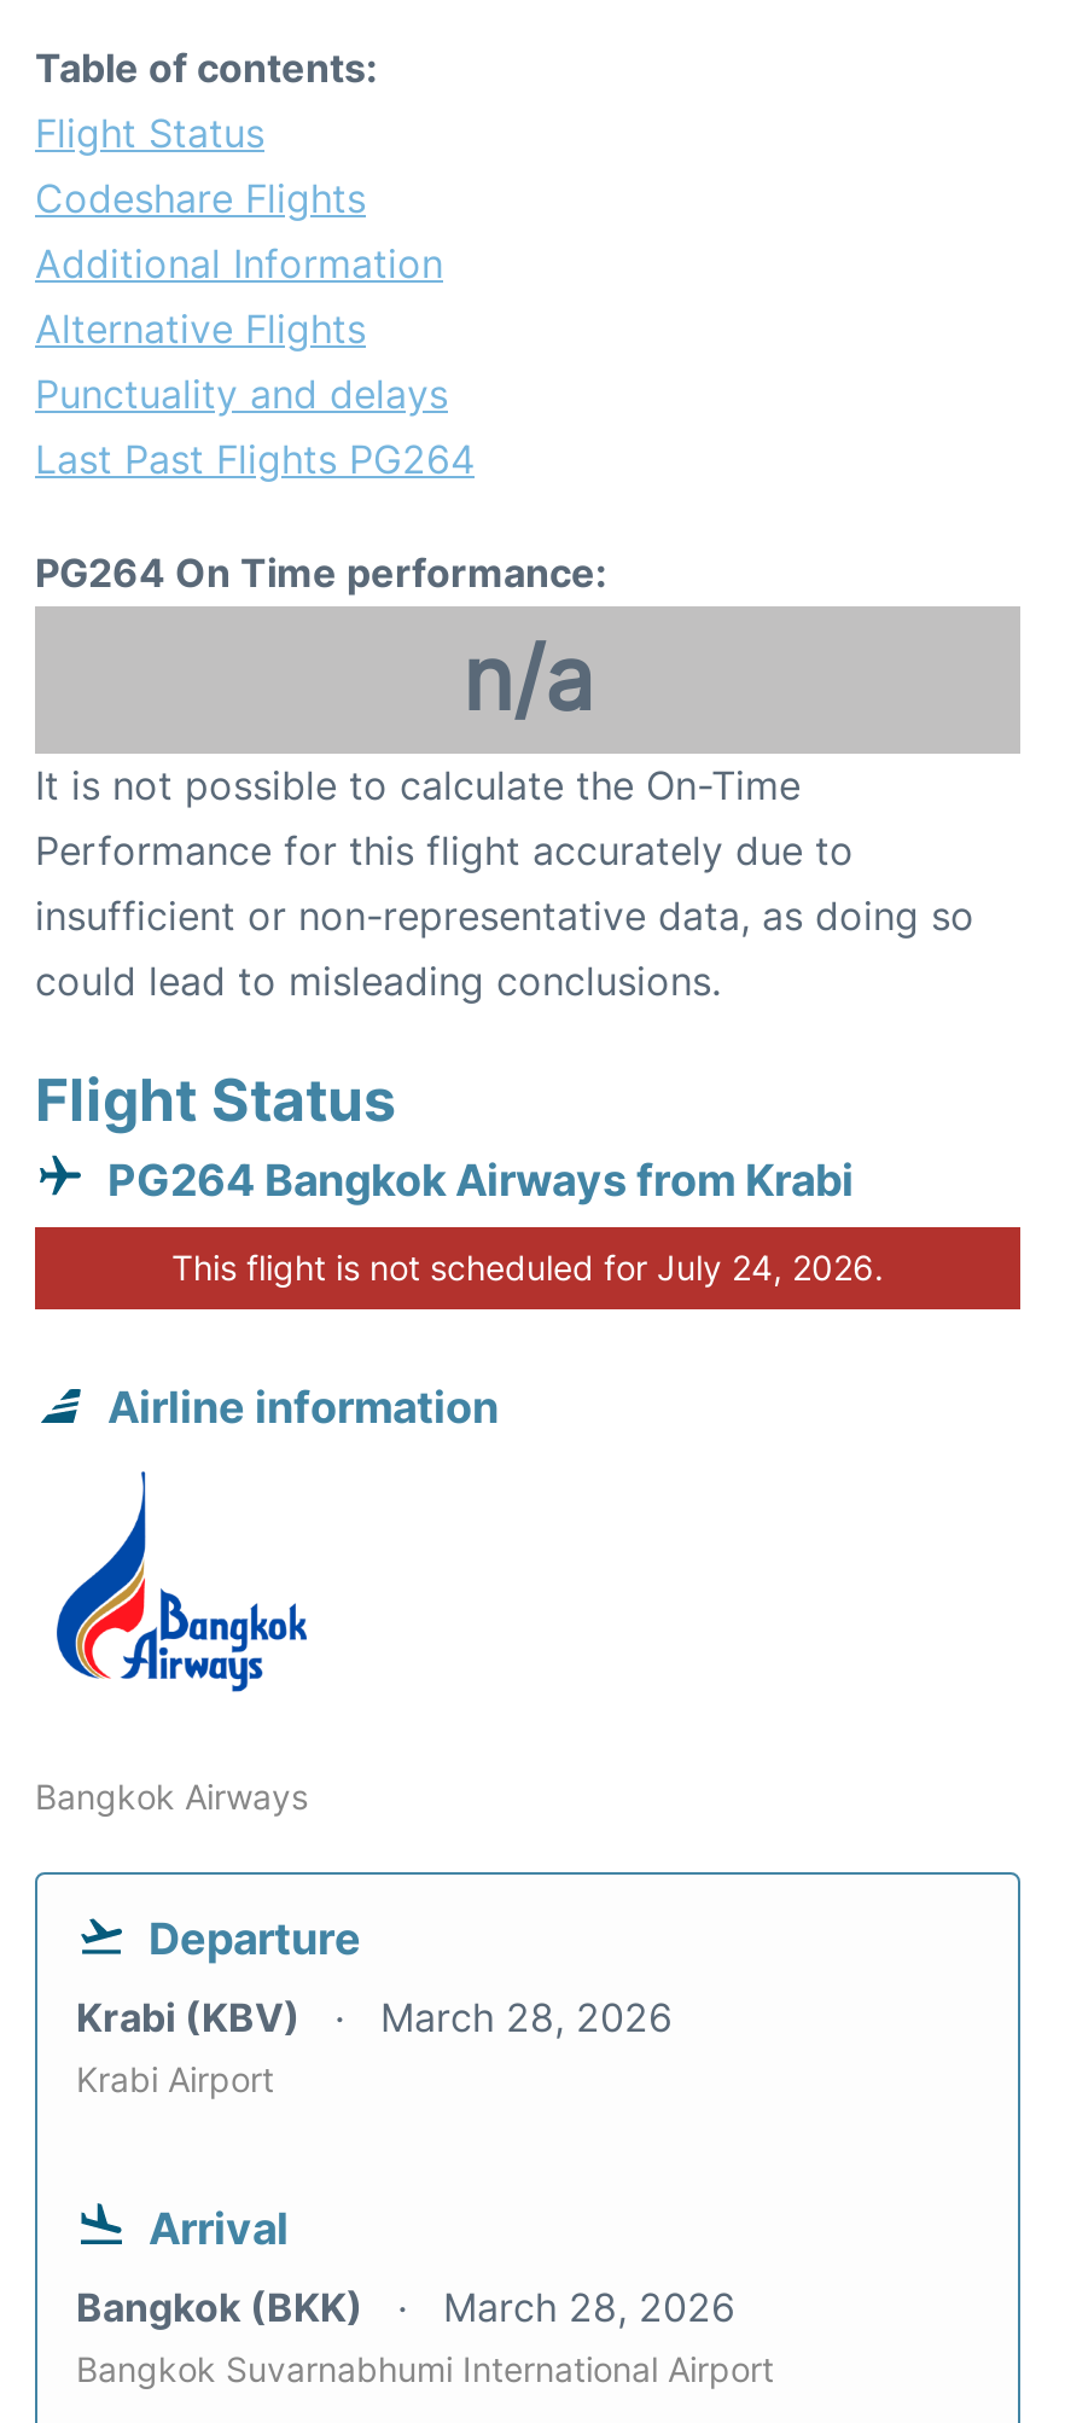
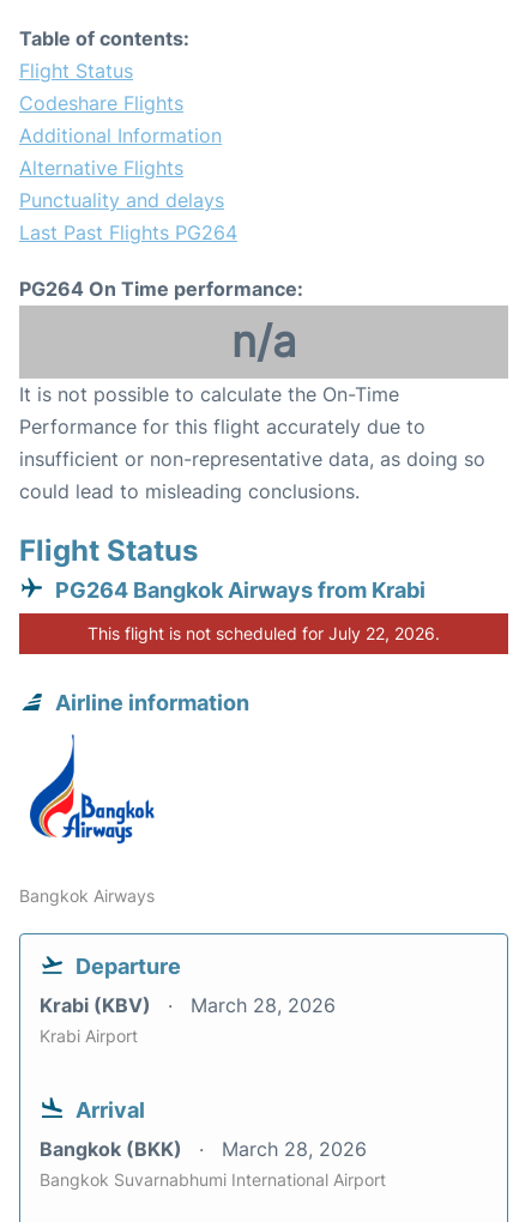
- This flight is not scheduled for July 24, 2026.
+ This flight is not scheduled for July 22, 2026.
